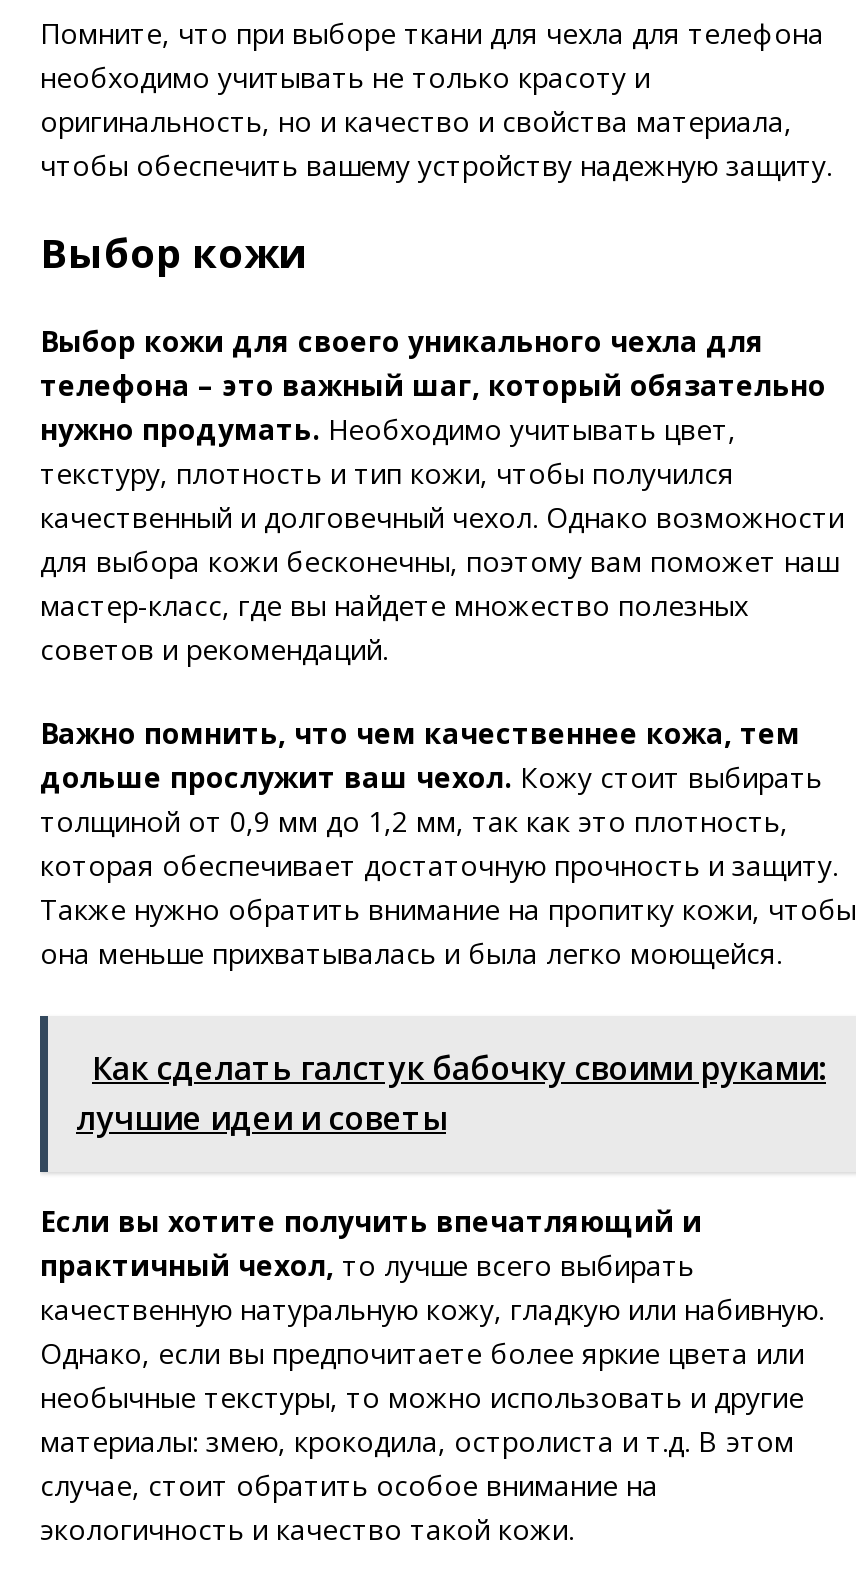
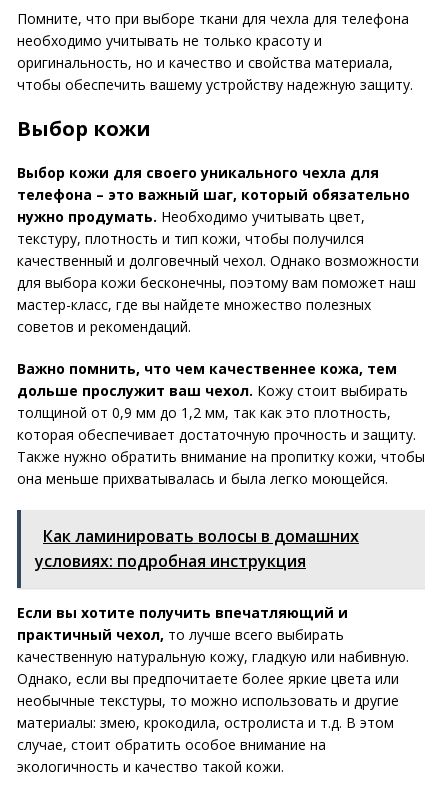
- Как сделать галстук бабочку своими руками:
- лучшие идеи и советы
+ Как ламинировать волосы в домашних
+ условиях: подробная инструкция
